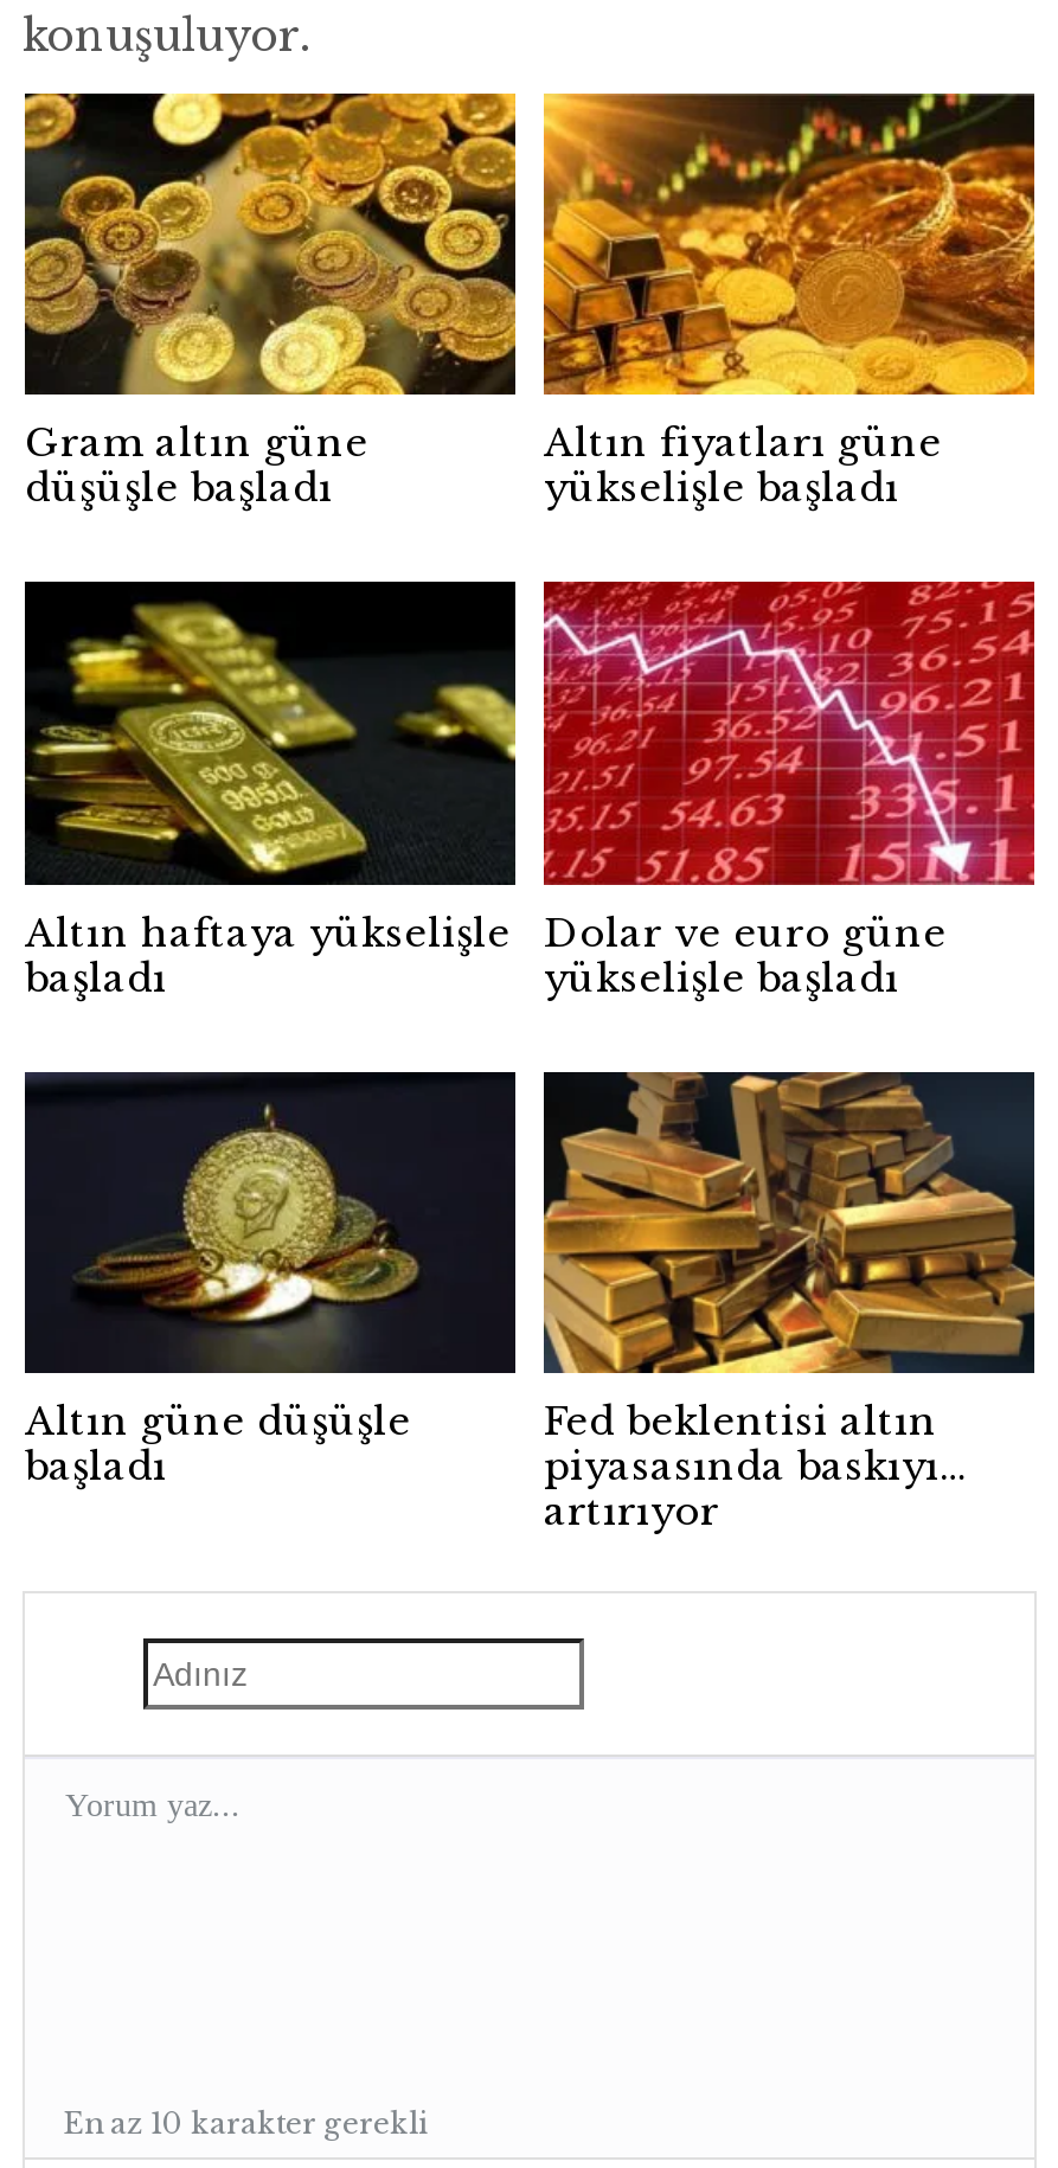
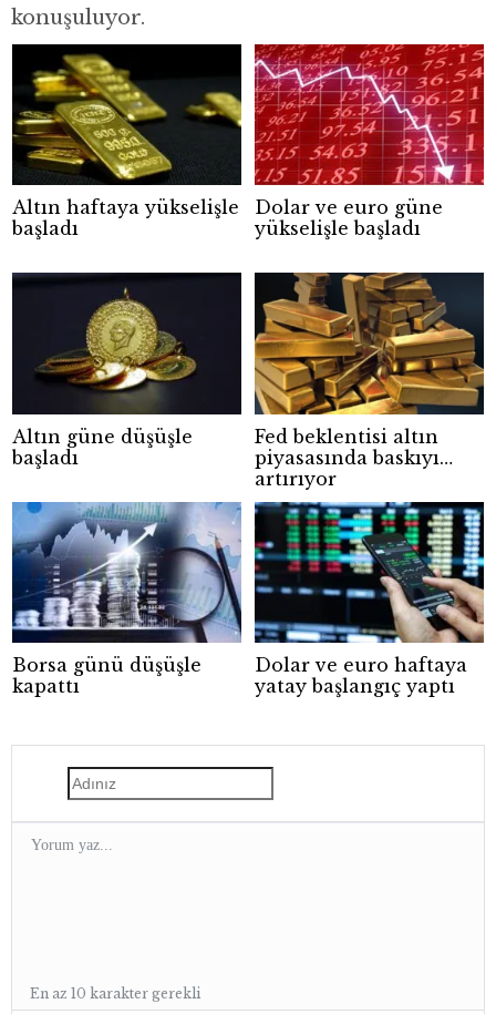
- [image]
- Gram altın güne
- düşüşle başladı

- [image]
- Altın fiyatları güne
- yükselişle başladı

moved up: [image] | Altın haftaya yükselişle | başladı | ... | piyasasında baskıyı | artırıyor

+ [image]
+ Borsa günü düşüşle
+ kapattı

+ [image]
+ Dolar ve euro haftaya
+ yatay başlangıç yaptı
